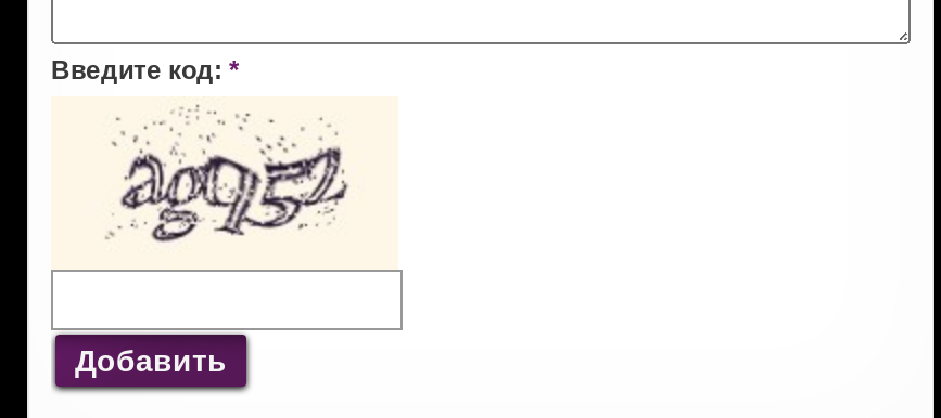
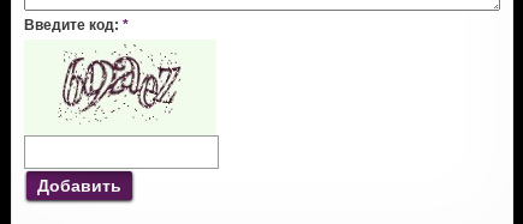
- [image]
+ [image]
